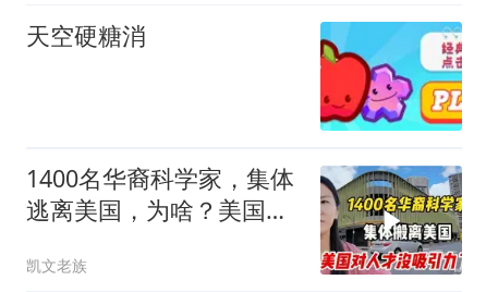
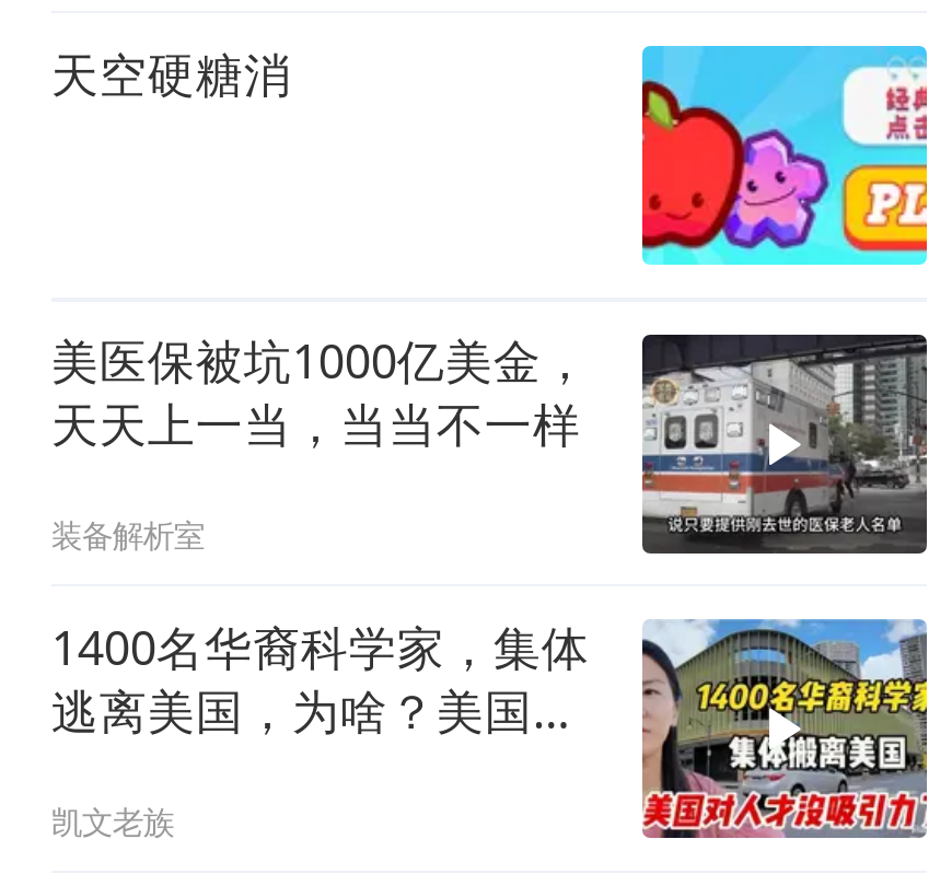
+ [image]
+ 美医保被坑1000亿美金，
+ 天天上一当，当当不一样
+ 装备解析室
